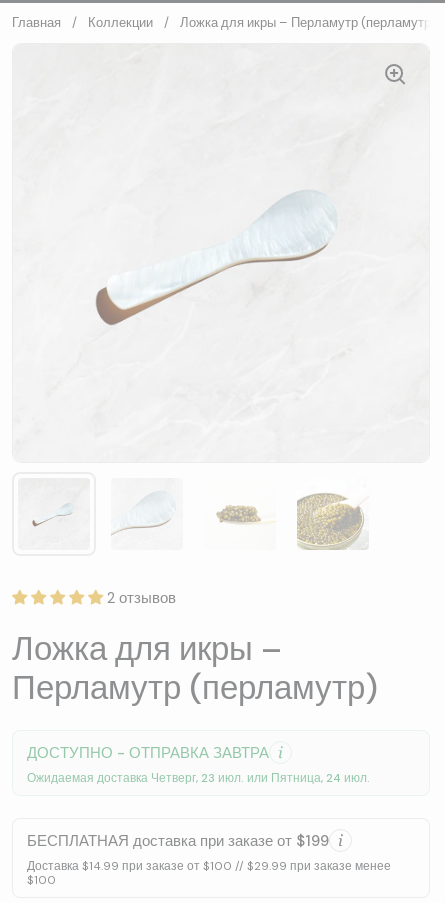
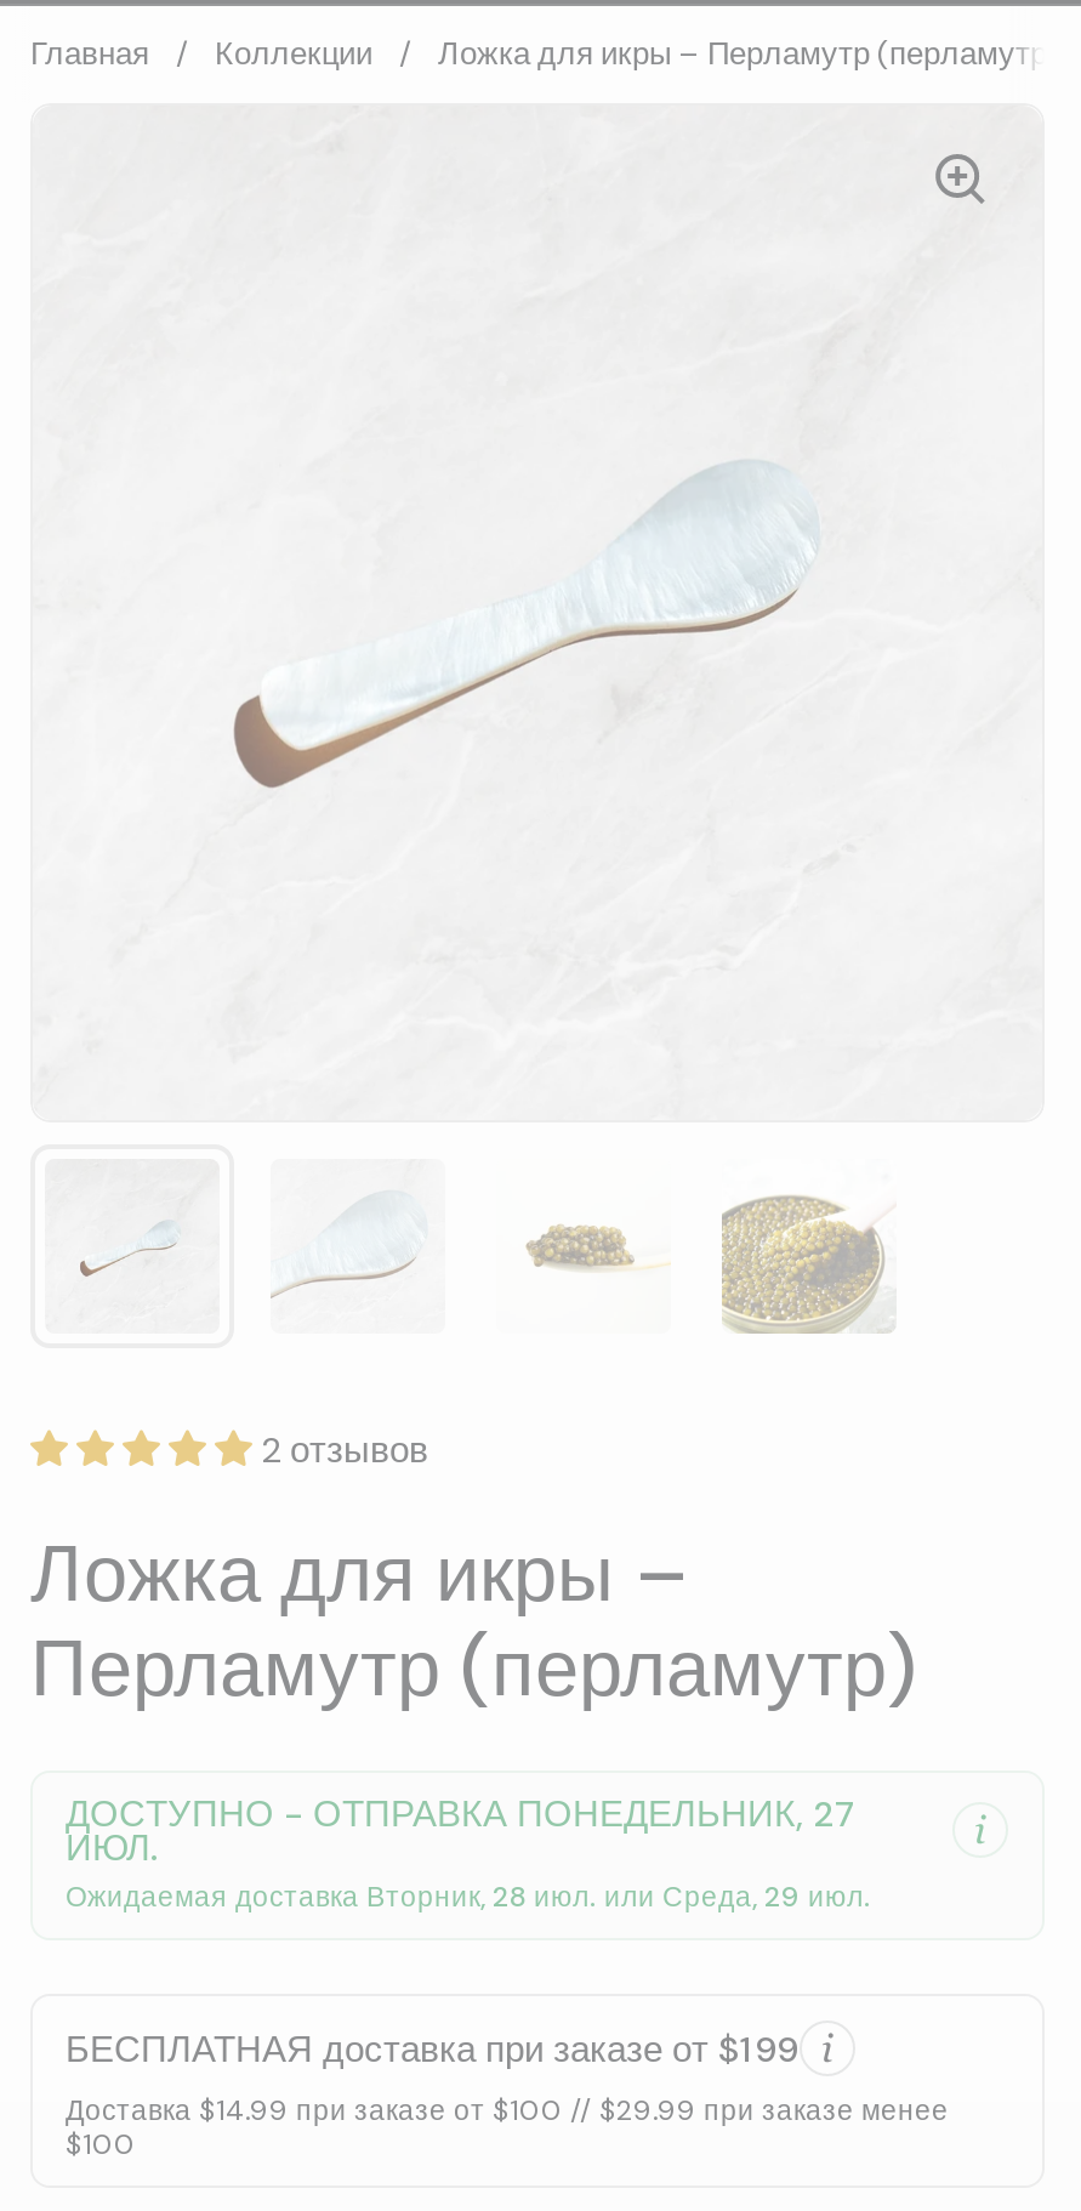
- ДОСТУПНО - ОТПРАВКА ЗАВТРА
- Ожидаемая доставка Четверг, 23 июл. или Пятница, 24 июл.
+ ДОСТУПНО - ОТПРАВКА ПОНЕДЕЛЬНИК, 27
+ ИЮЛ.
+ Ожидаемая доставка Вторник, 28 июл. или Среда, 29 июл.
